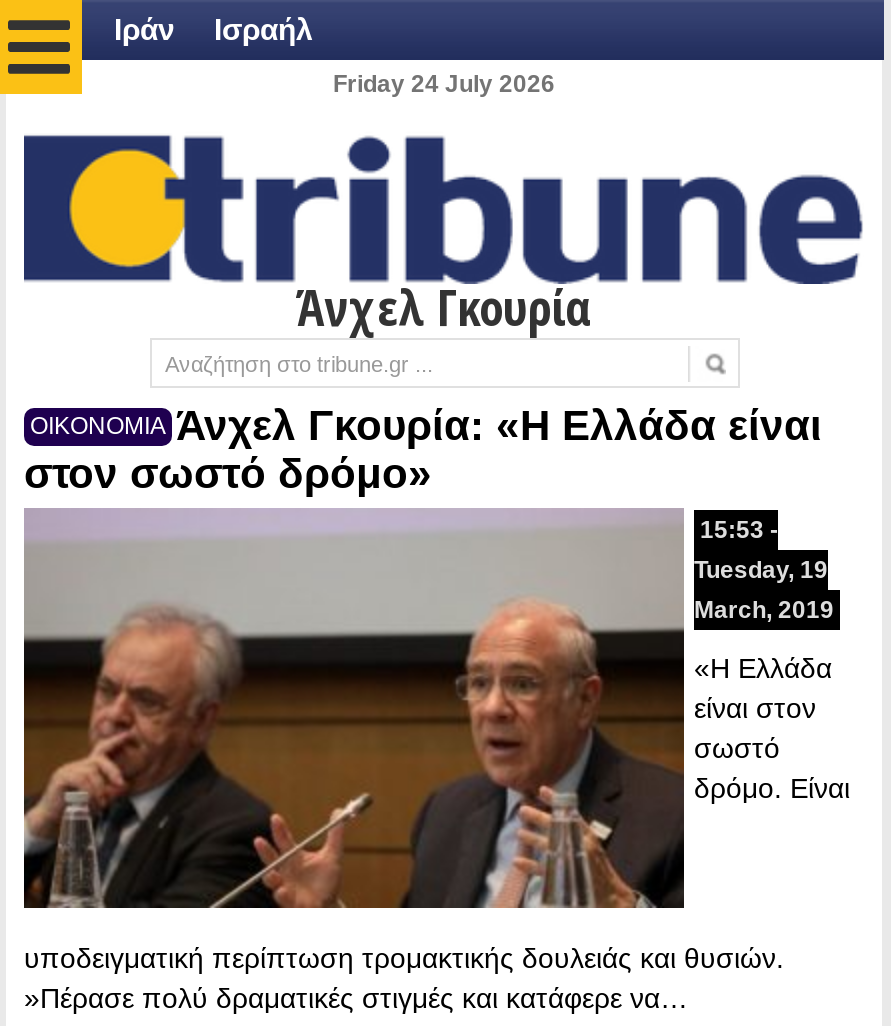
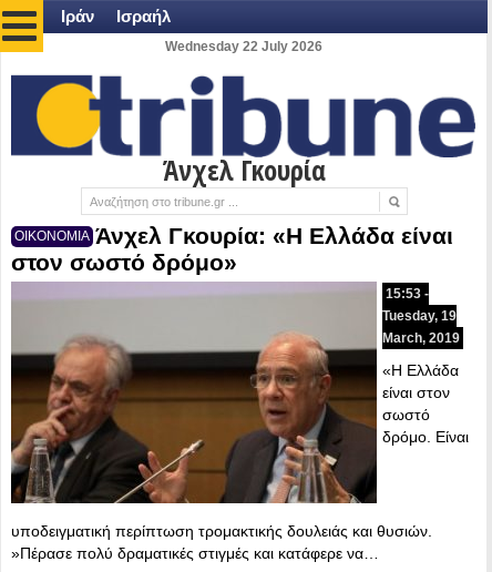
- Friday 24 July 2026
+ Wednesday 22 July 2026
